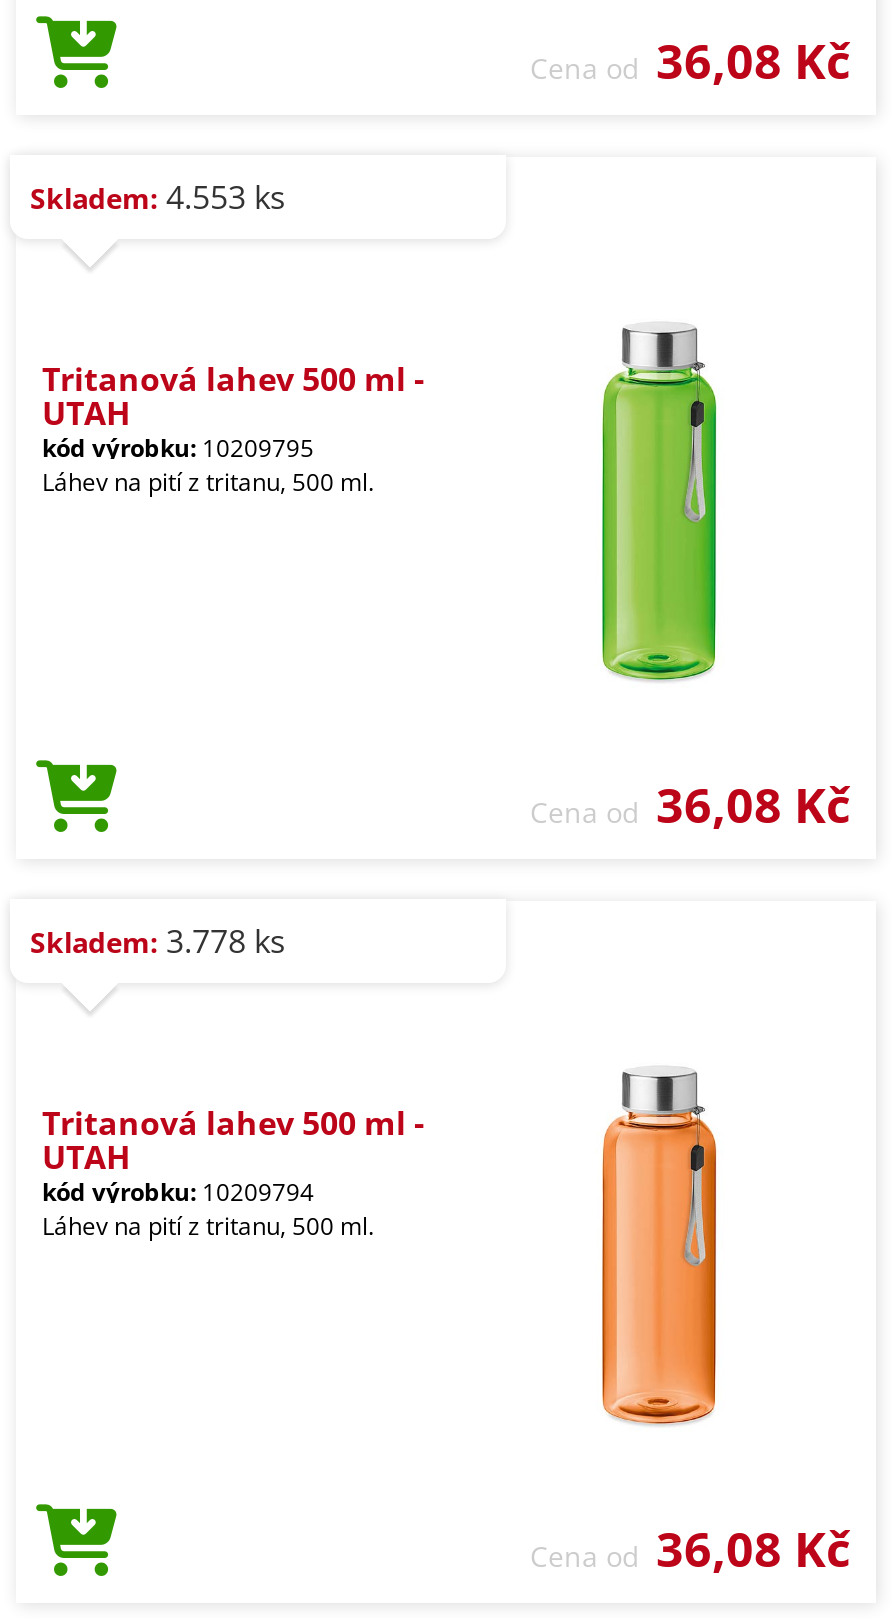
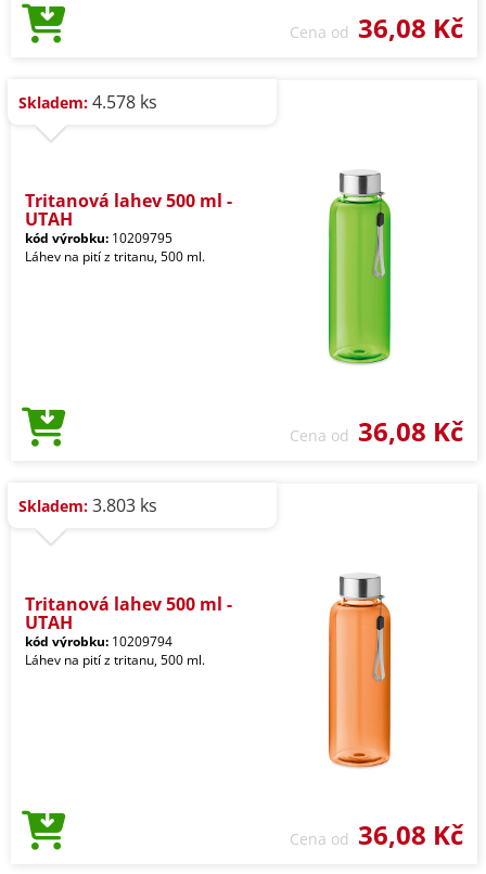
- Skladem: 4.553 ks
+ Skladem: 4.578 ks

- Skladem: 3.778 ks
+ Skladem: 3.803 ks
